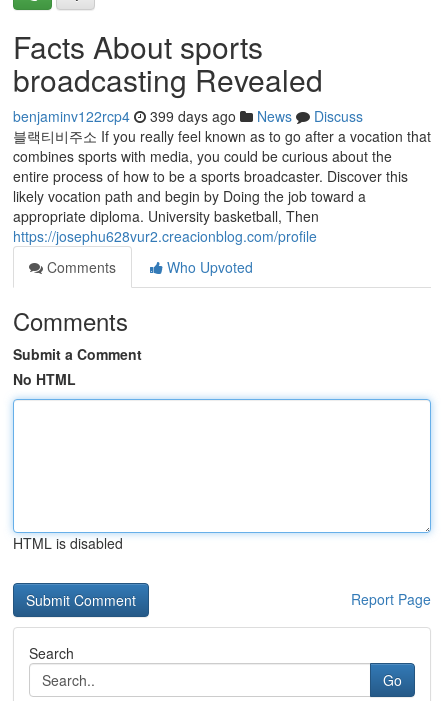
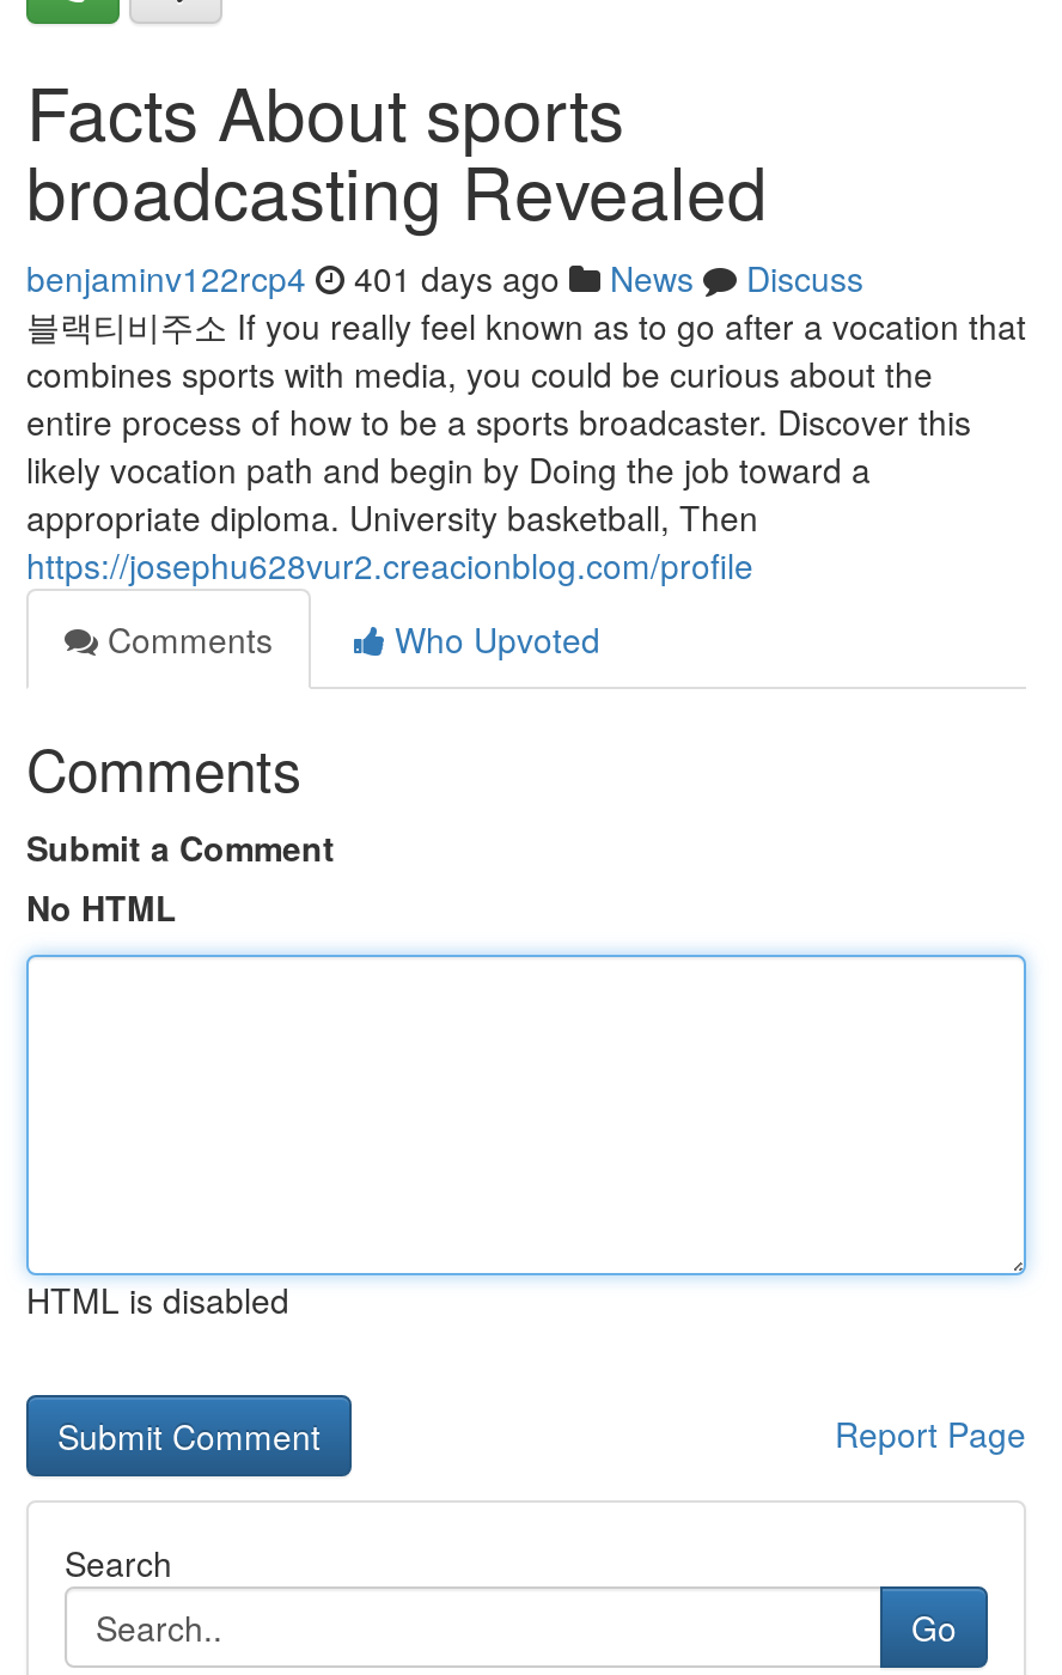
- benjaminv122rcp4 399 days ago News Discuss
+ benjaminv122rcp4 401 days ago News Discuss
